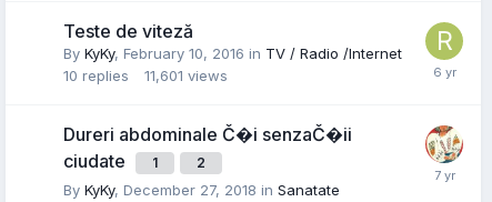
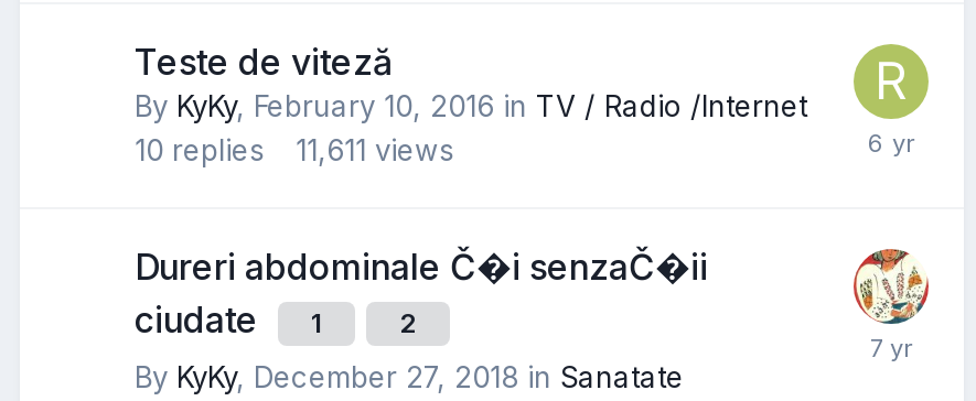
- 10 replies 11,601 views
+ 10 replies 11,611 views
